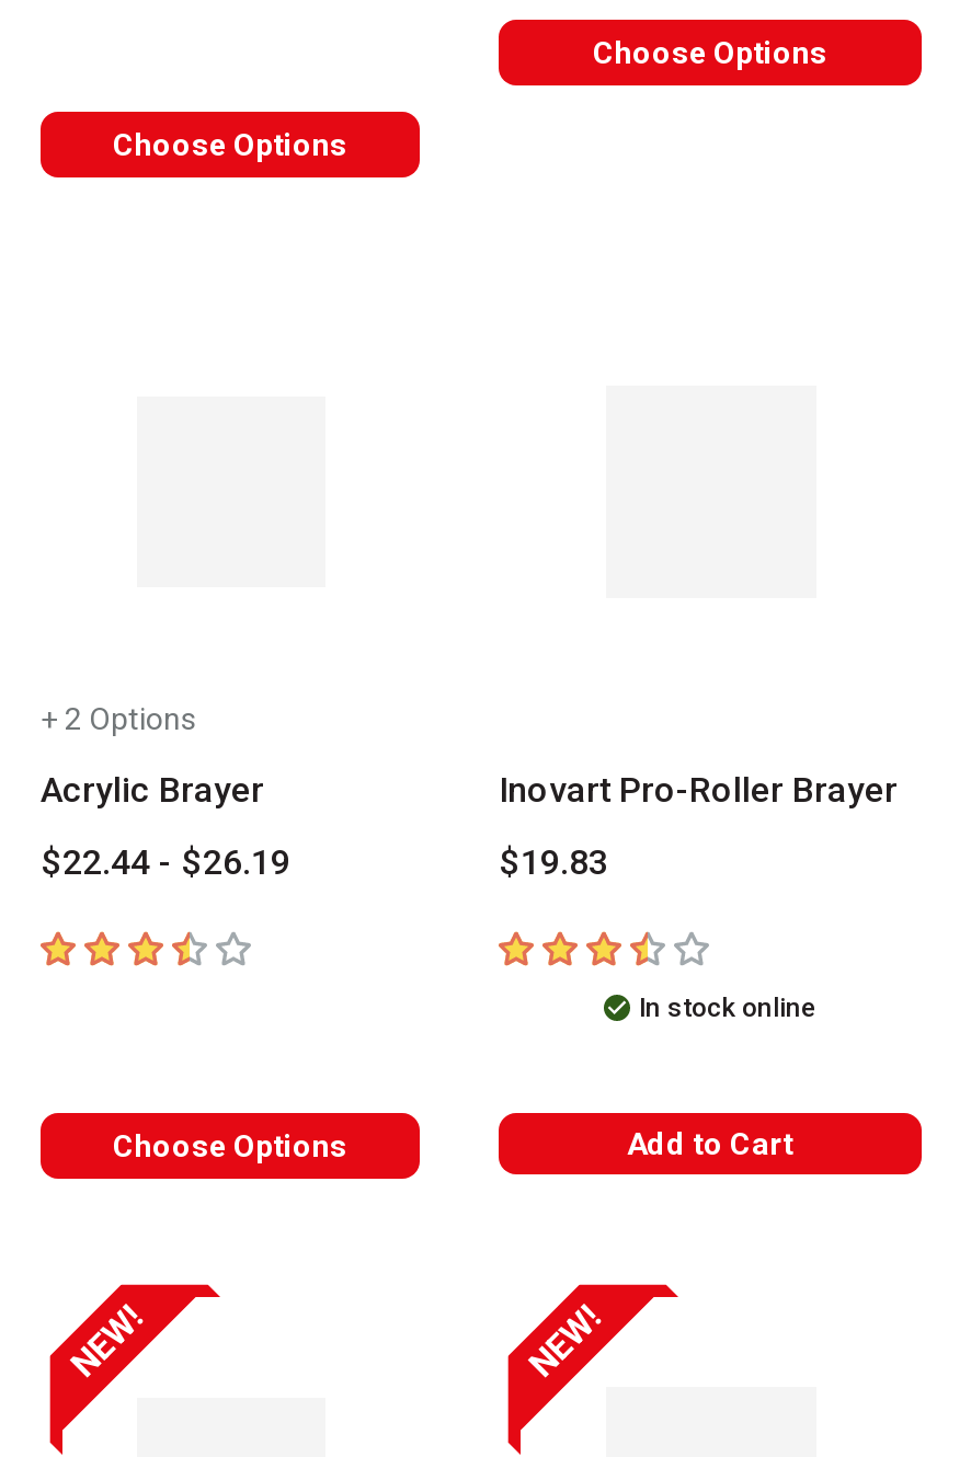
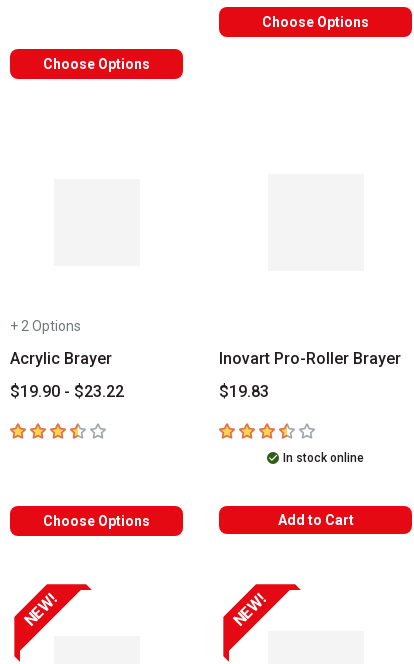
- $22.44 - $26.19
+ $19.90 - $23.22
